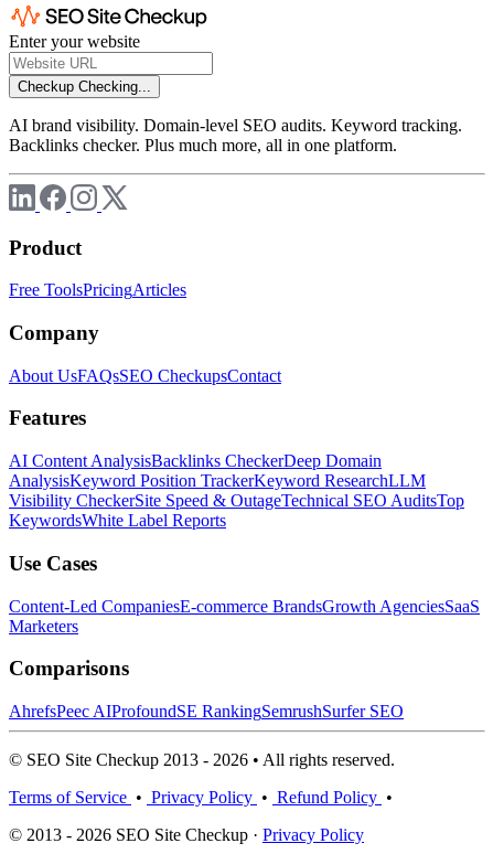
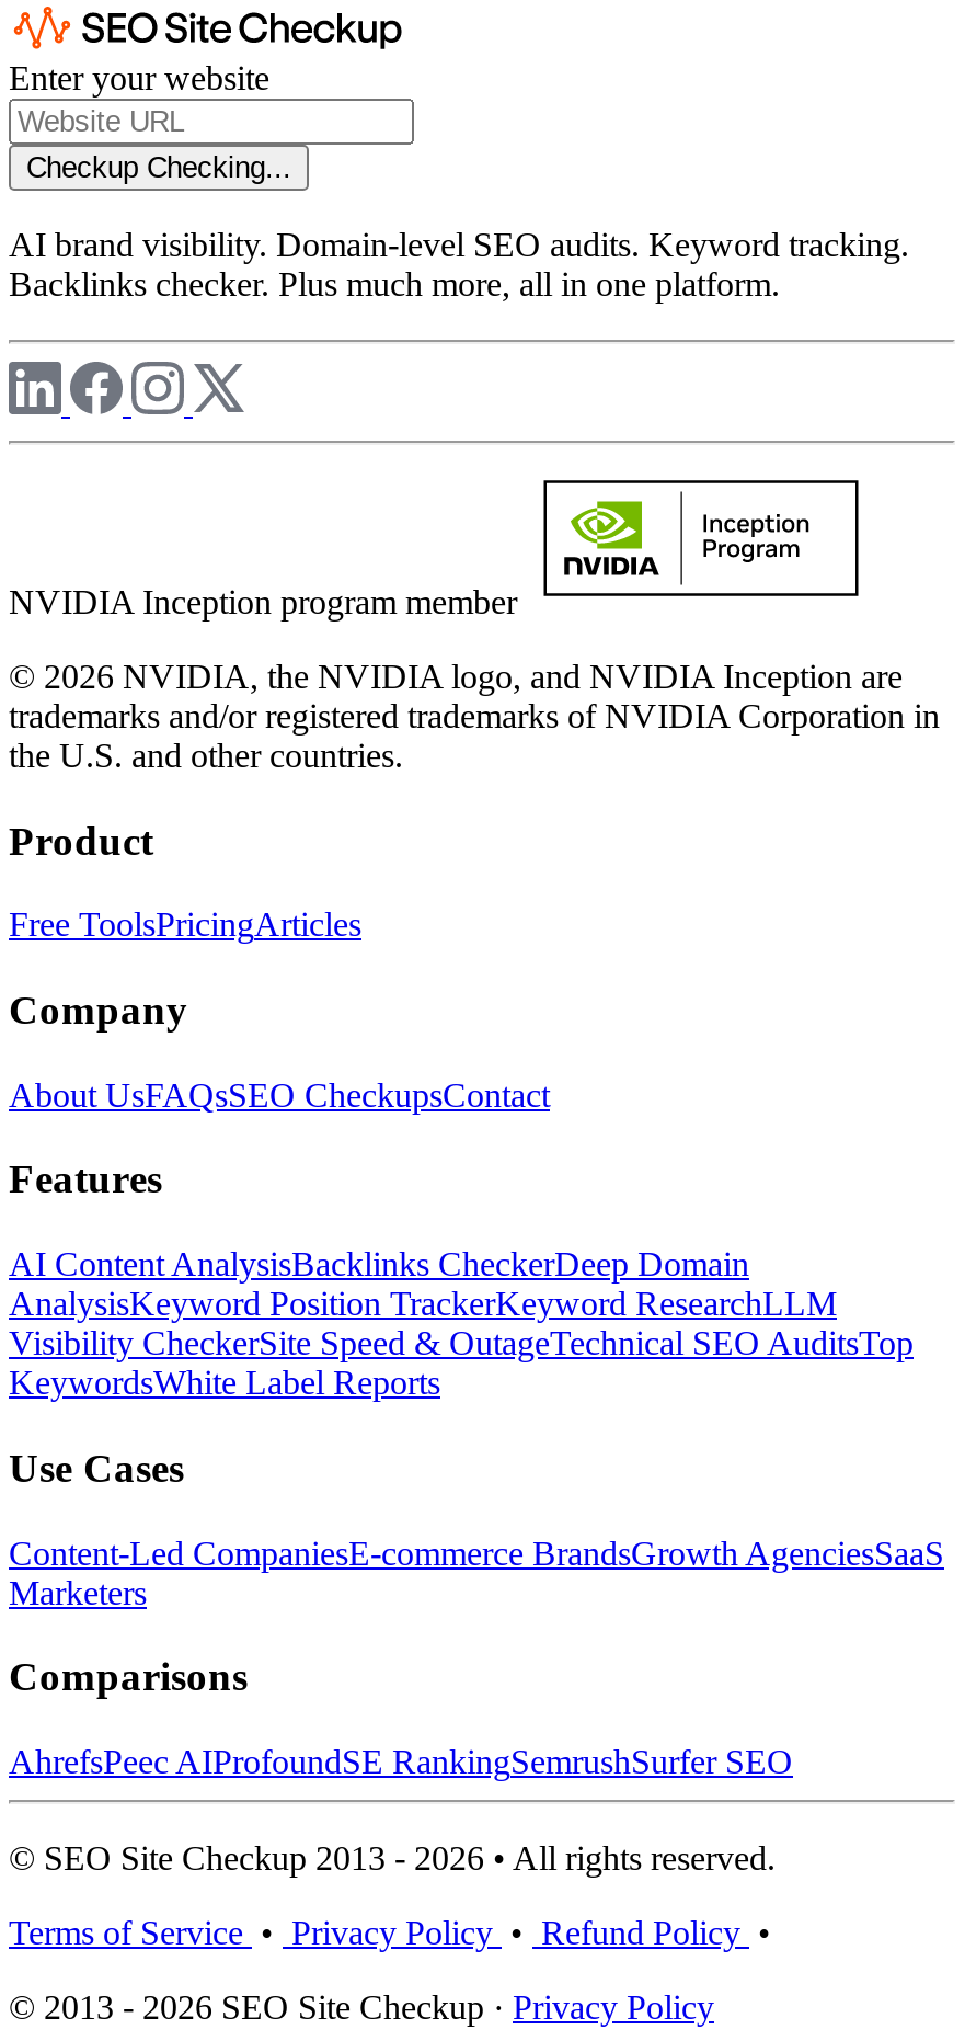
+ [image]
+ NVIDIA Inception program member
+ © 2026 NVIDIA, the NVIDIA logo, and NVIDIA Inception are
+ trademarks and/or registered trademarks of NVIDIA Corporation in
+ the U.S. and other countries.
